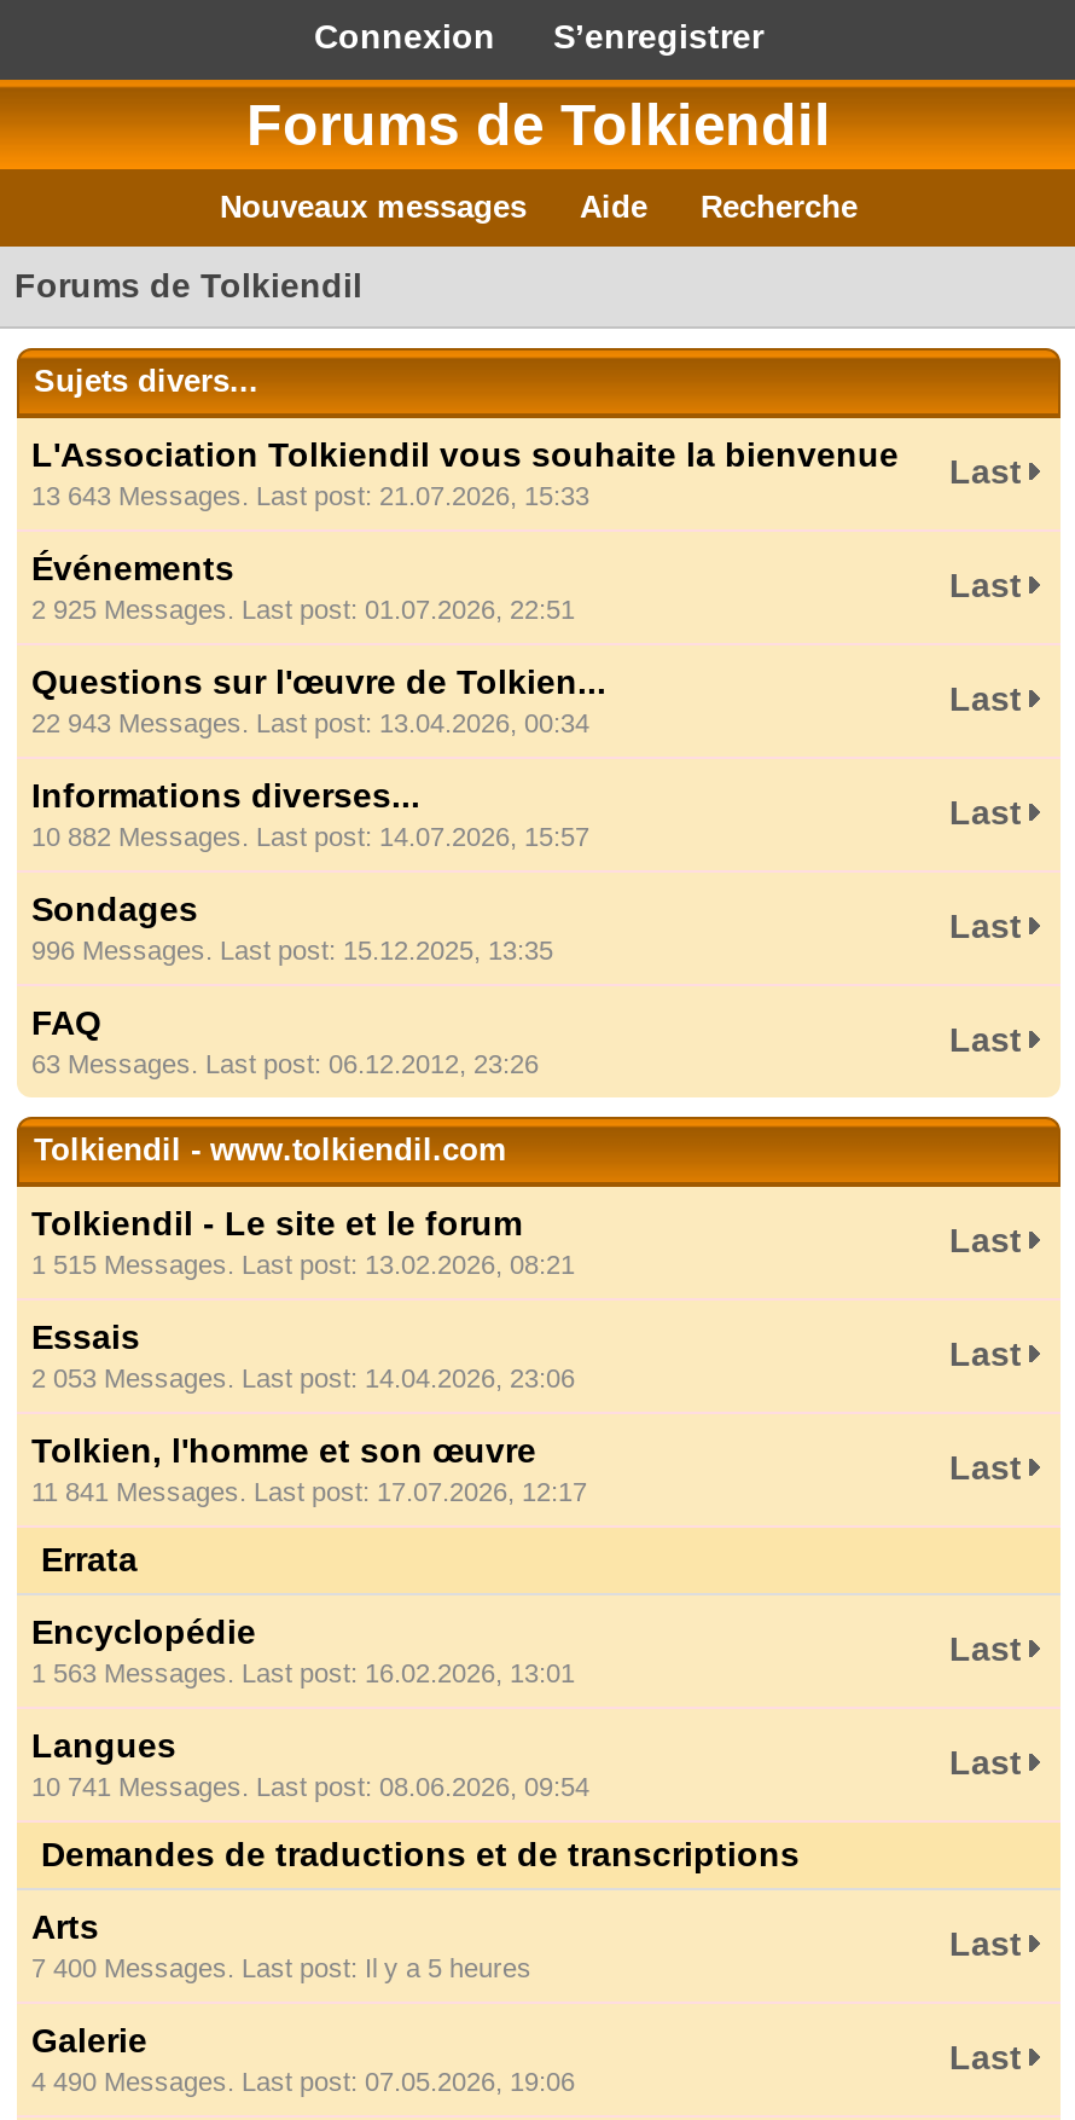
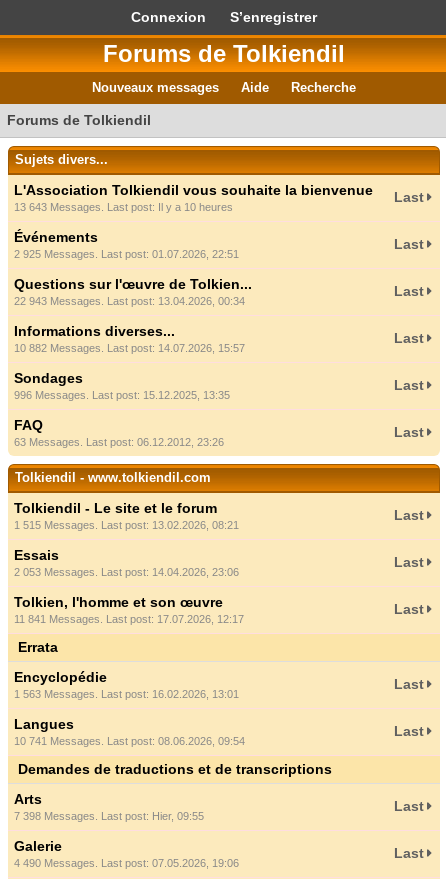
- 13 643 Messages. Last post: 21.07.2026, 15:33
+ 13 643 Messages. Last post: Il y a 10 heures

- 7 400 Messages. Last post: Il y a 5 heures
+ 7 398 Messages. Last post: Hier, 09:55
